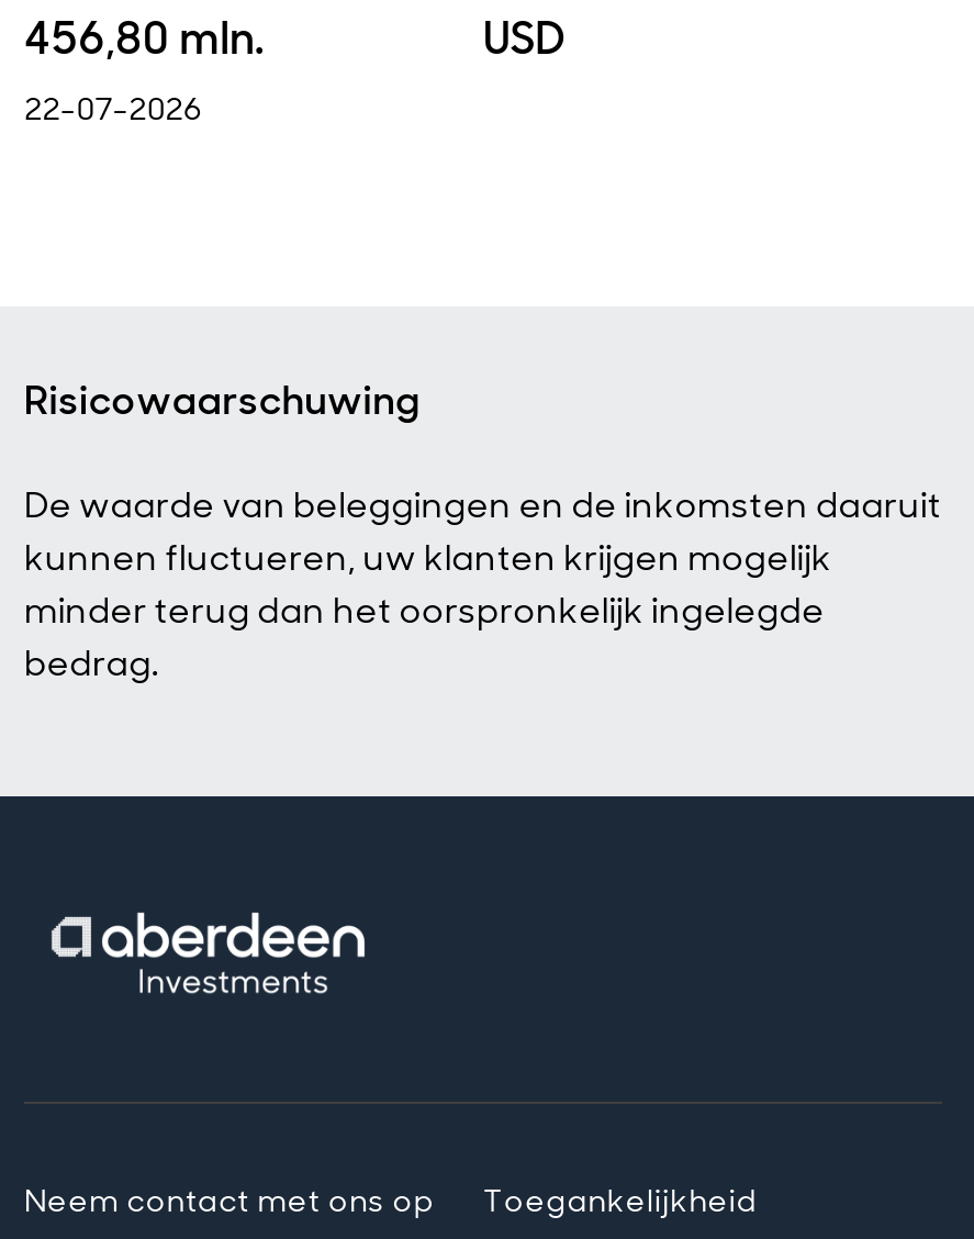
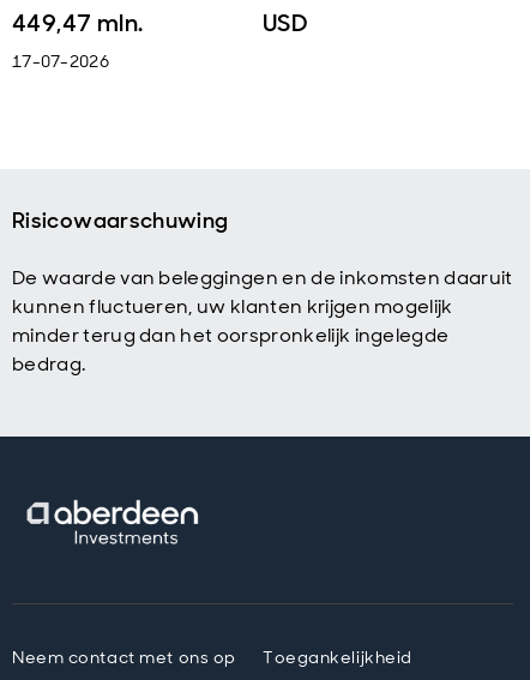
- 456,80 mln.
+ 449,47 mln.

- 22-07-2026
+ 17-07-2026
